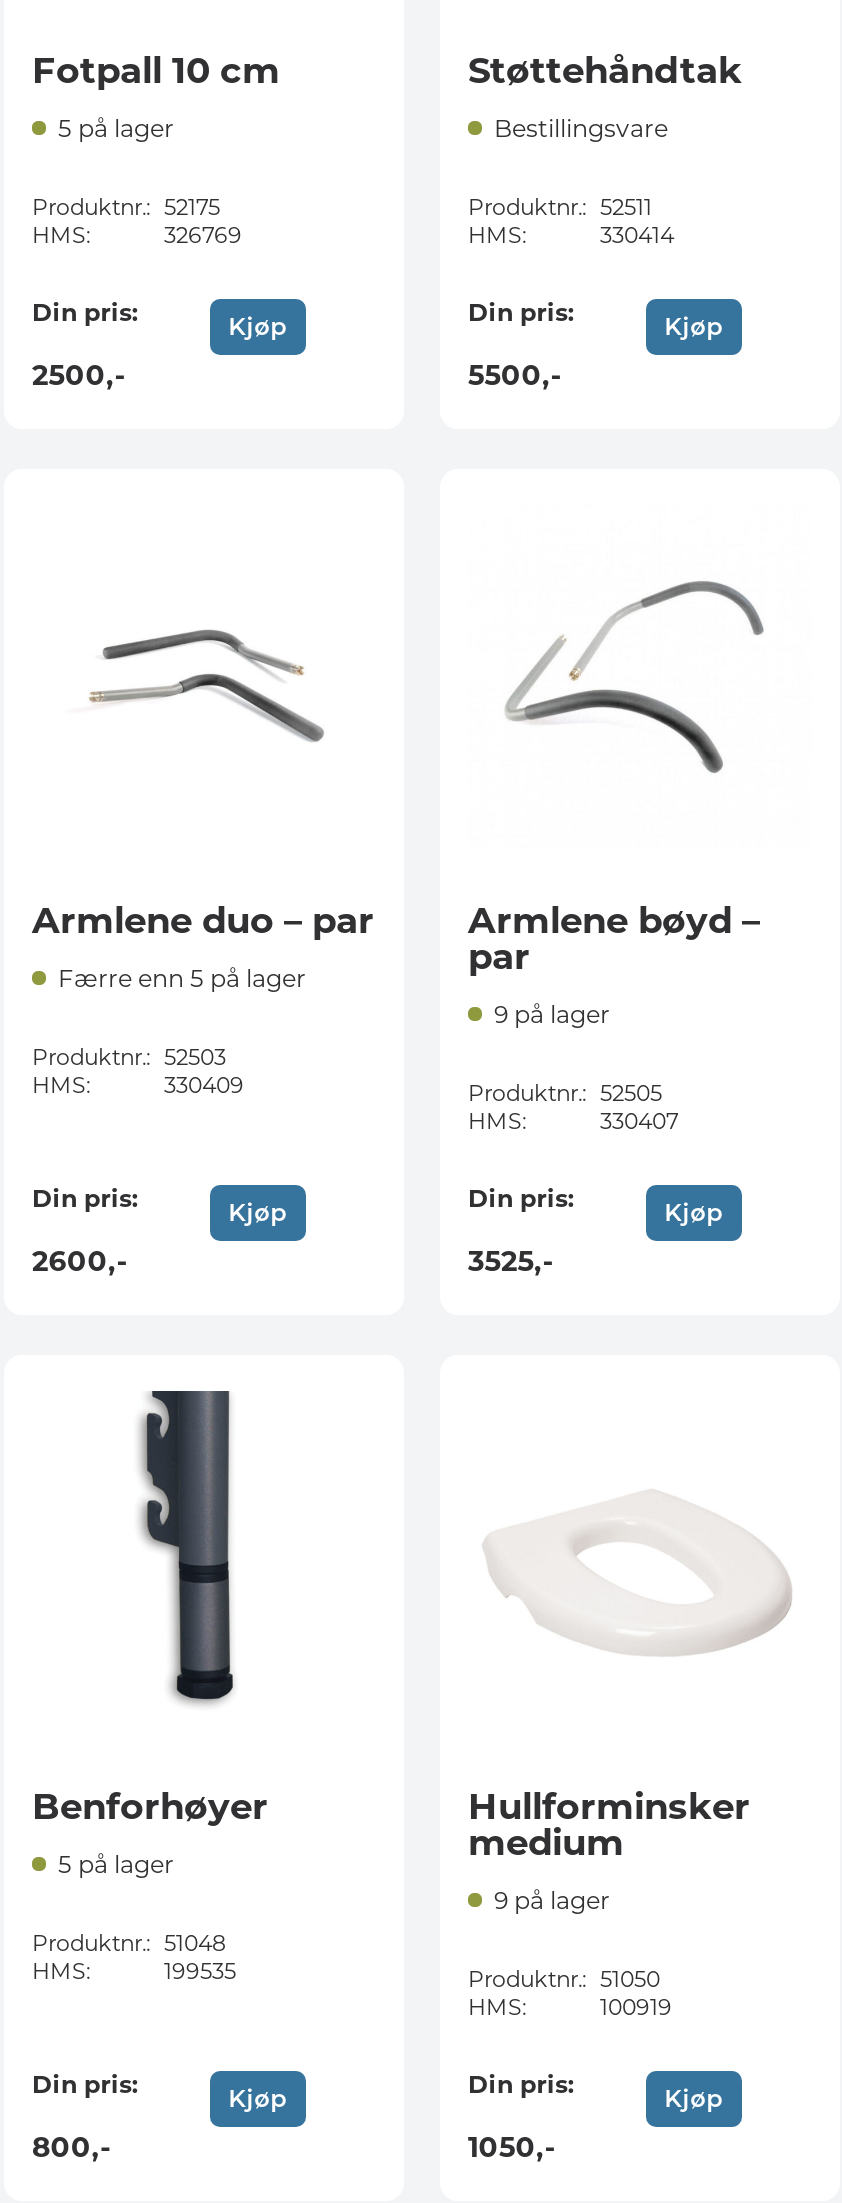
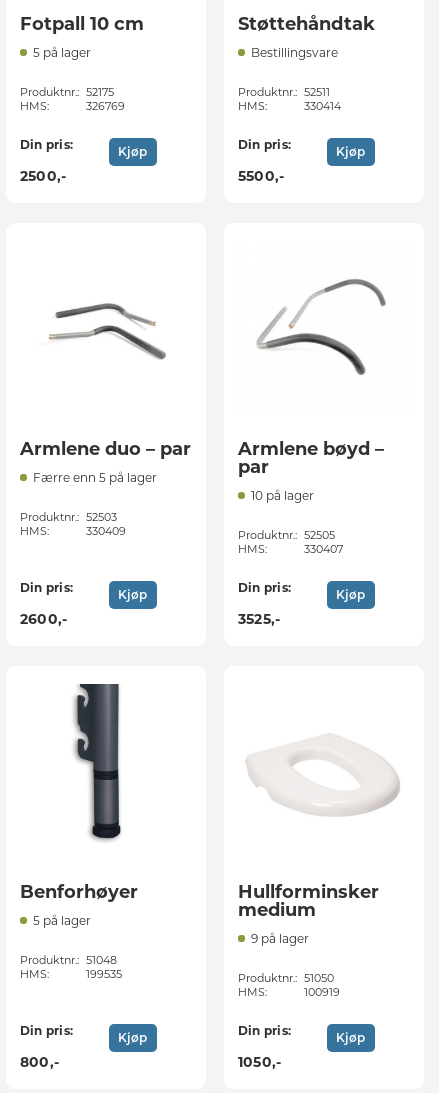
- 9 på lager
+ 10 på lager
